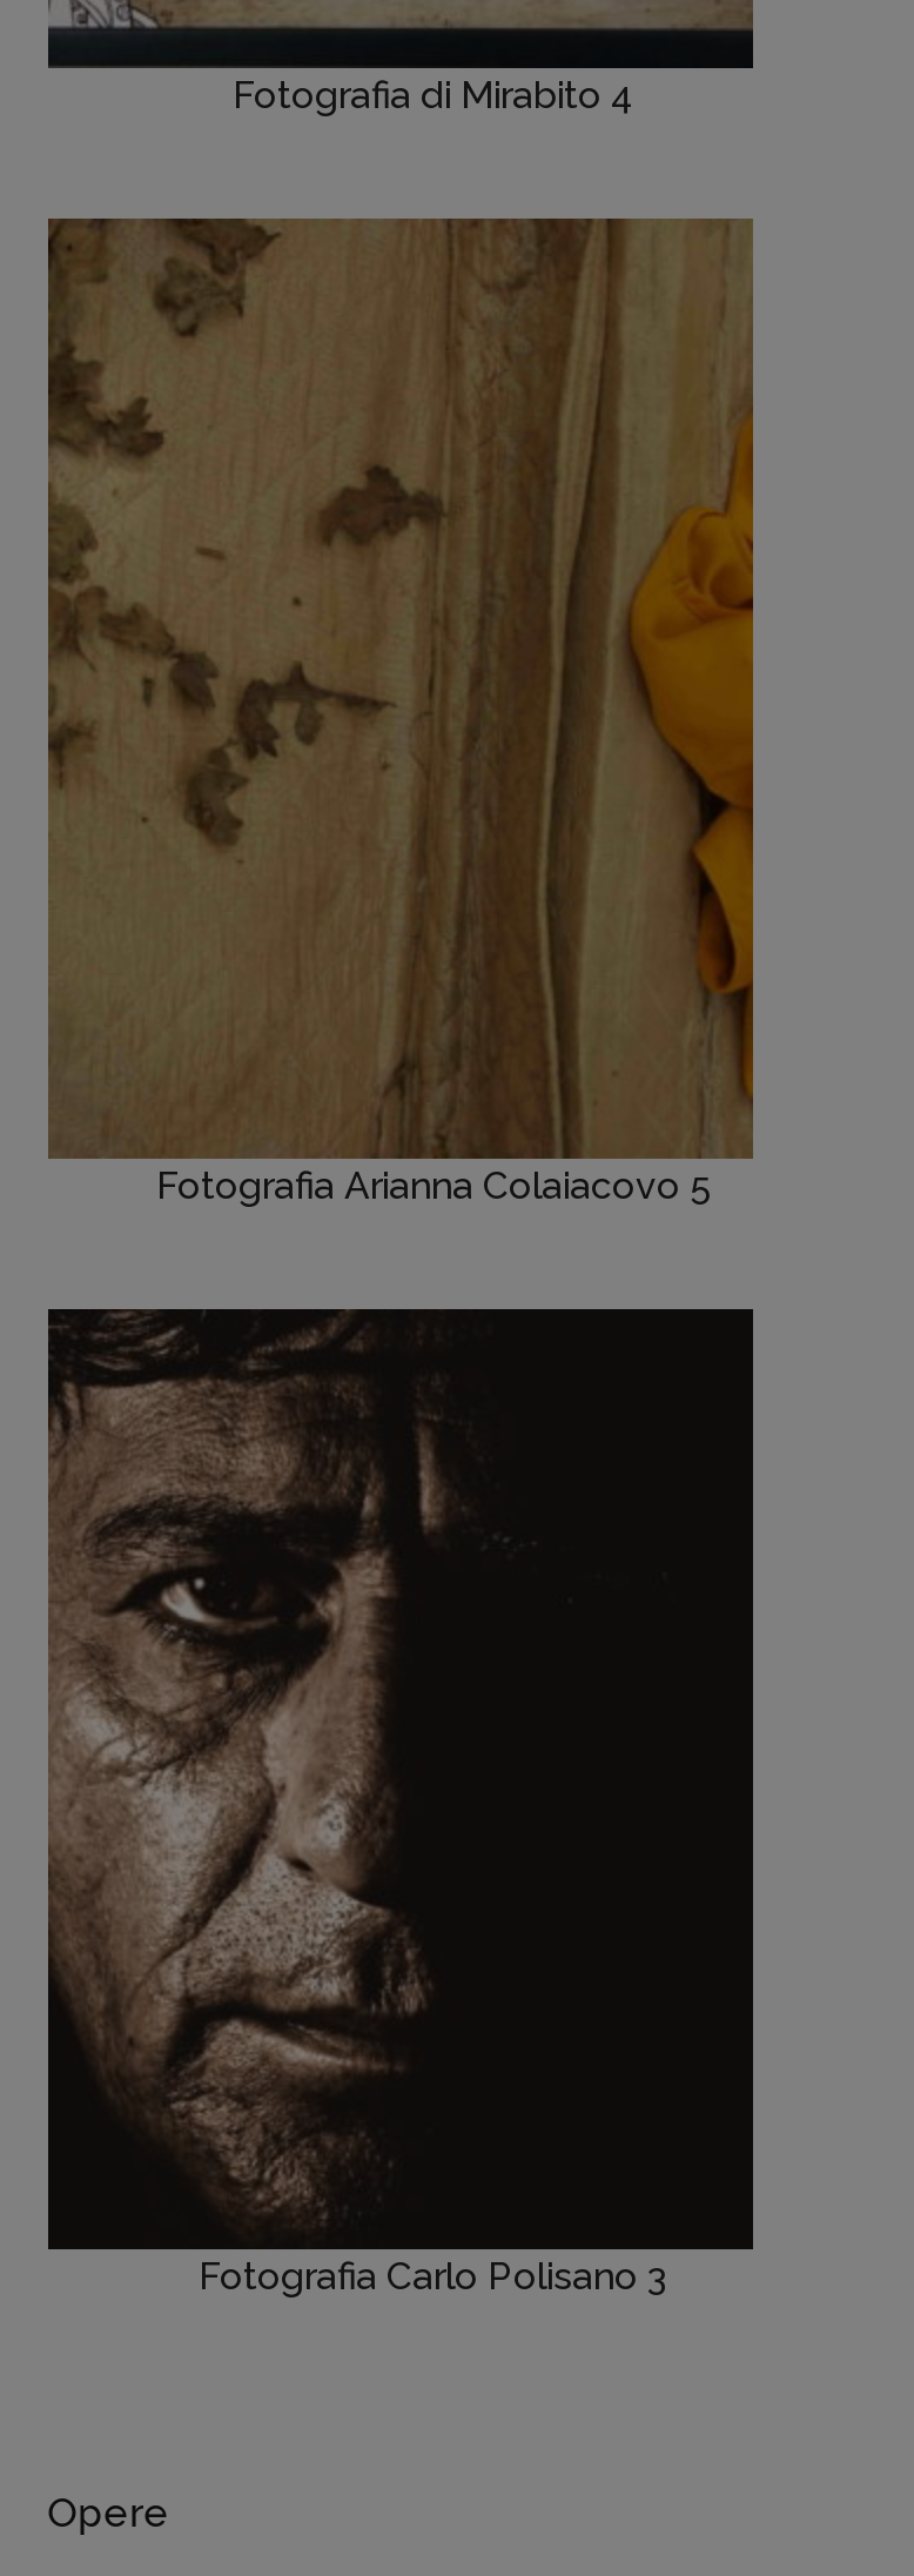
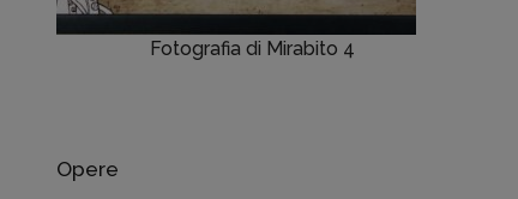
- [image]
- Fotografia Arianna Colaiacovo 5

- [image]
- Fotografia Carlo Polisano 3
